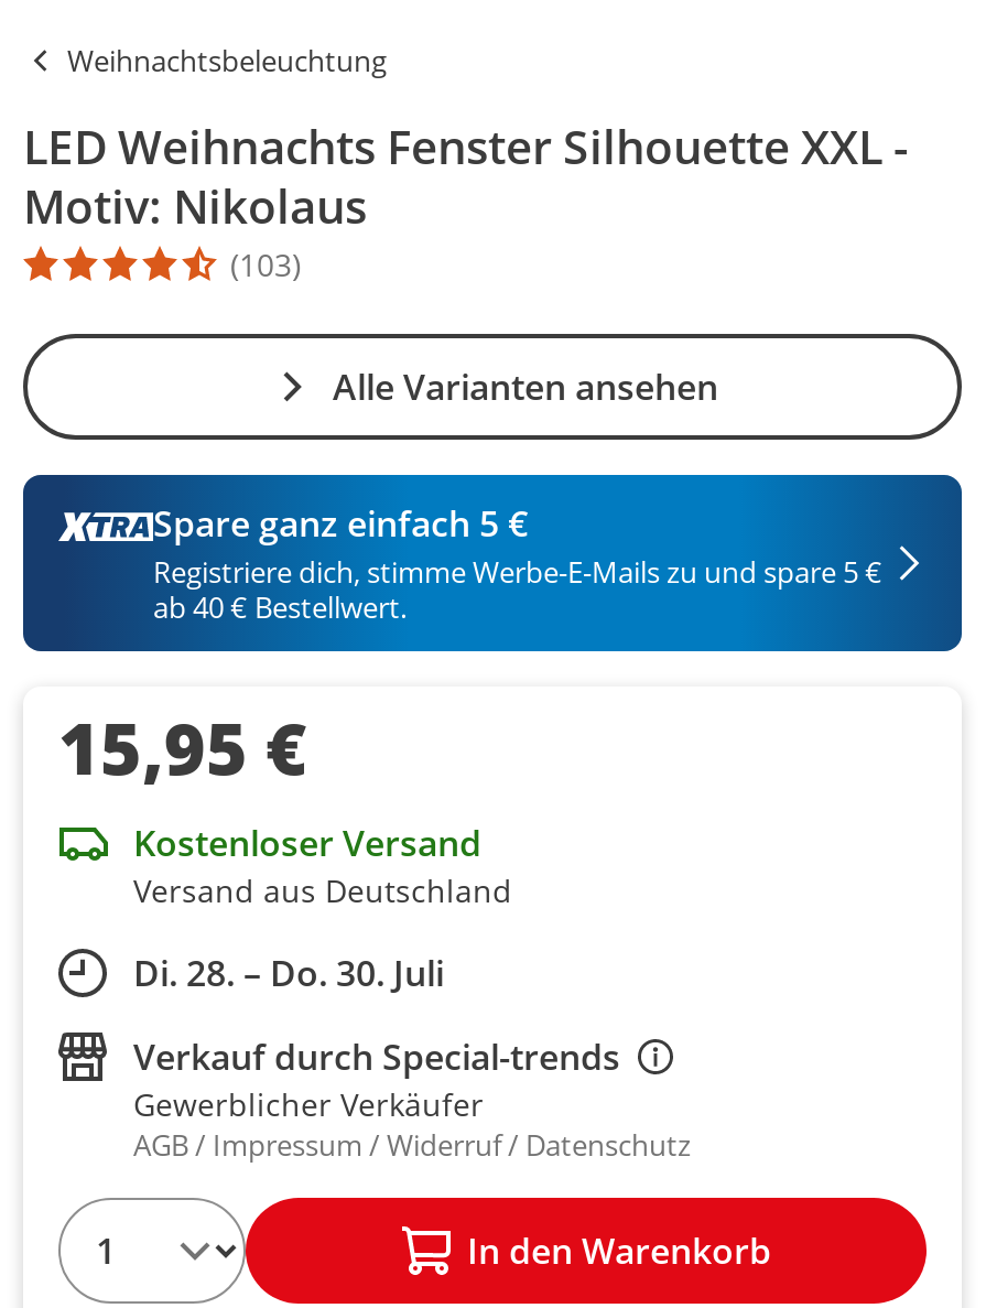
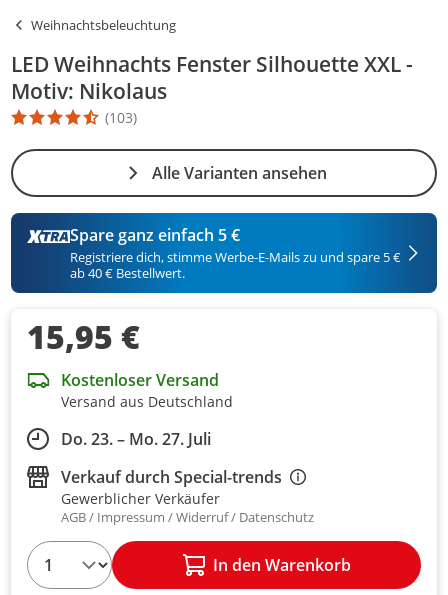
- Di. 28. – Do. 30. Juli
+ Do. 23. – Mo. 27. Juli
